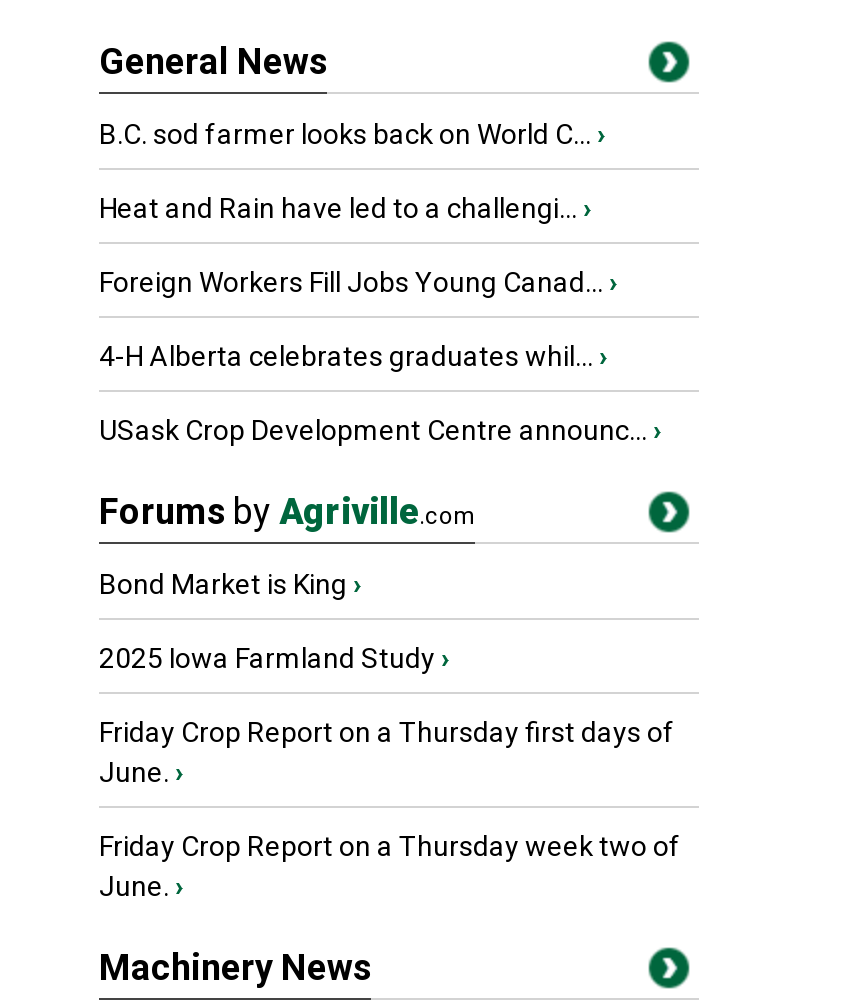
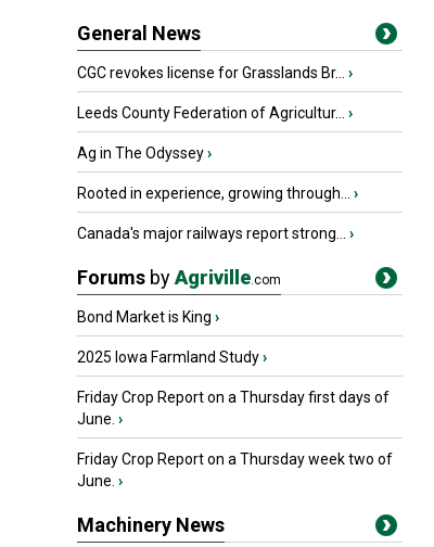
- B.C. sod farmer looks back on World C... ›
+ CGC revokes license for Grasslands Br... ›

- Heat and Rain have led to a challengi... ›
+ Leeds County Federation of Agricultur... ›

- Foreign Workers Fill Jobs Young Canad... ›
+ Ag in The Odyssey ›

- 4-H Alberta celebrates graduates whil... ›
+ Rooted in experience, growing through... ›

- USask Crop Development Centre announc... ›
+ Canada's major railways report strong... ›
